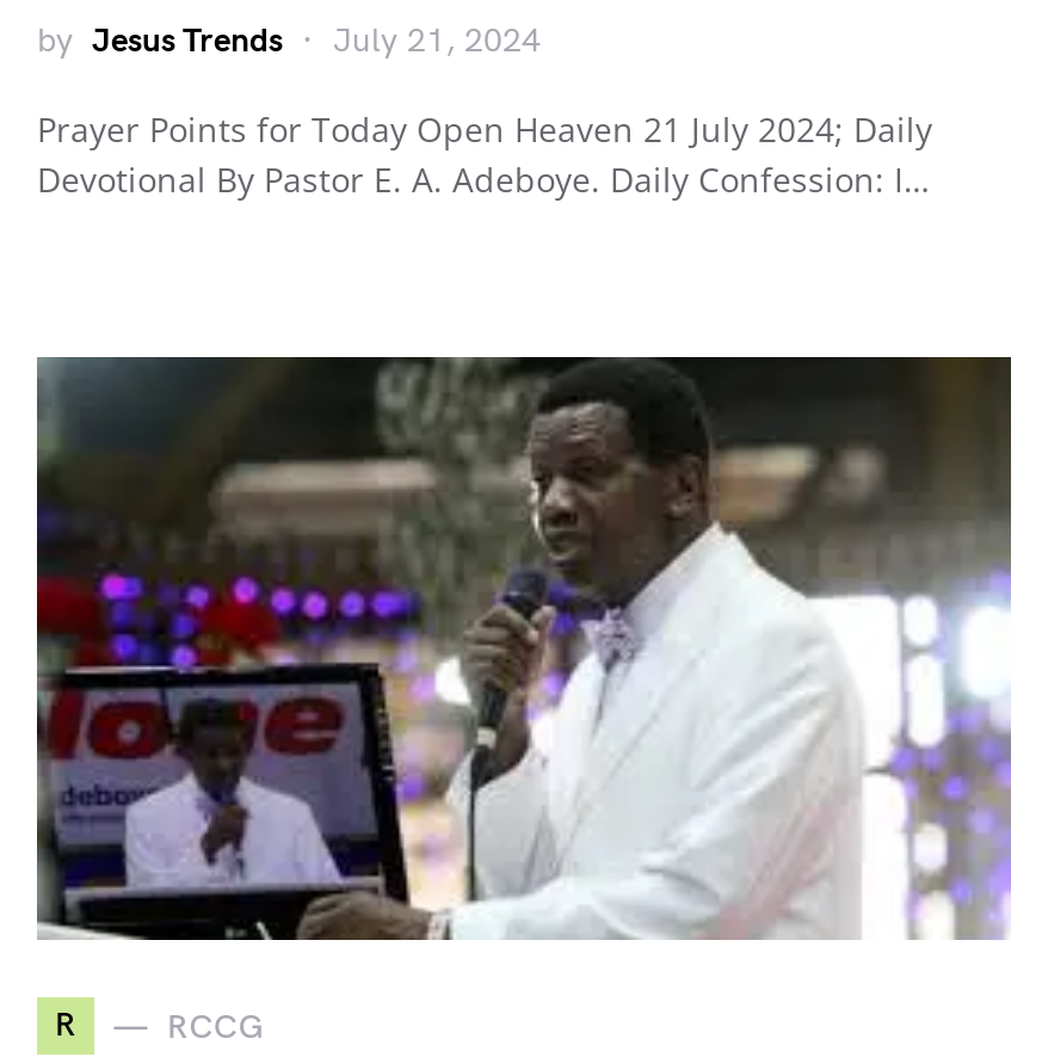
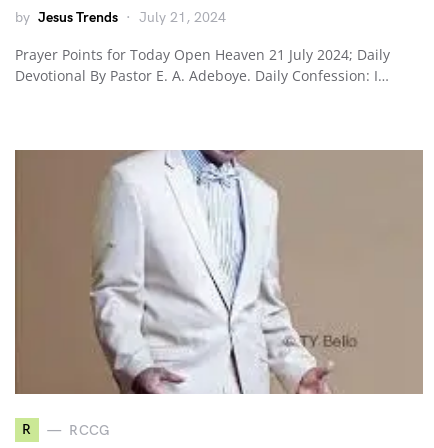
- [image]
+ [image]
